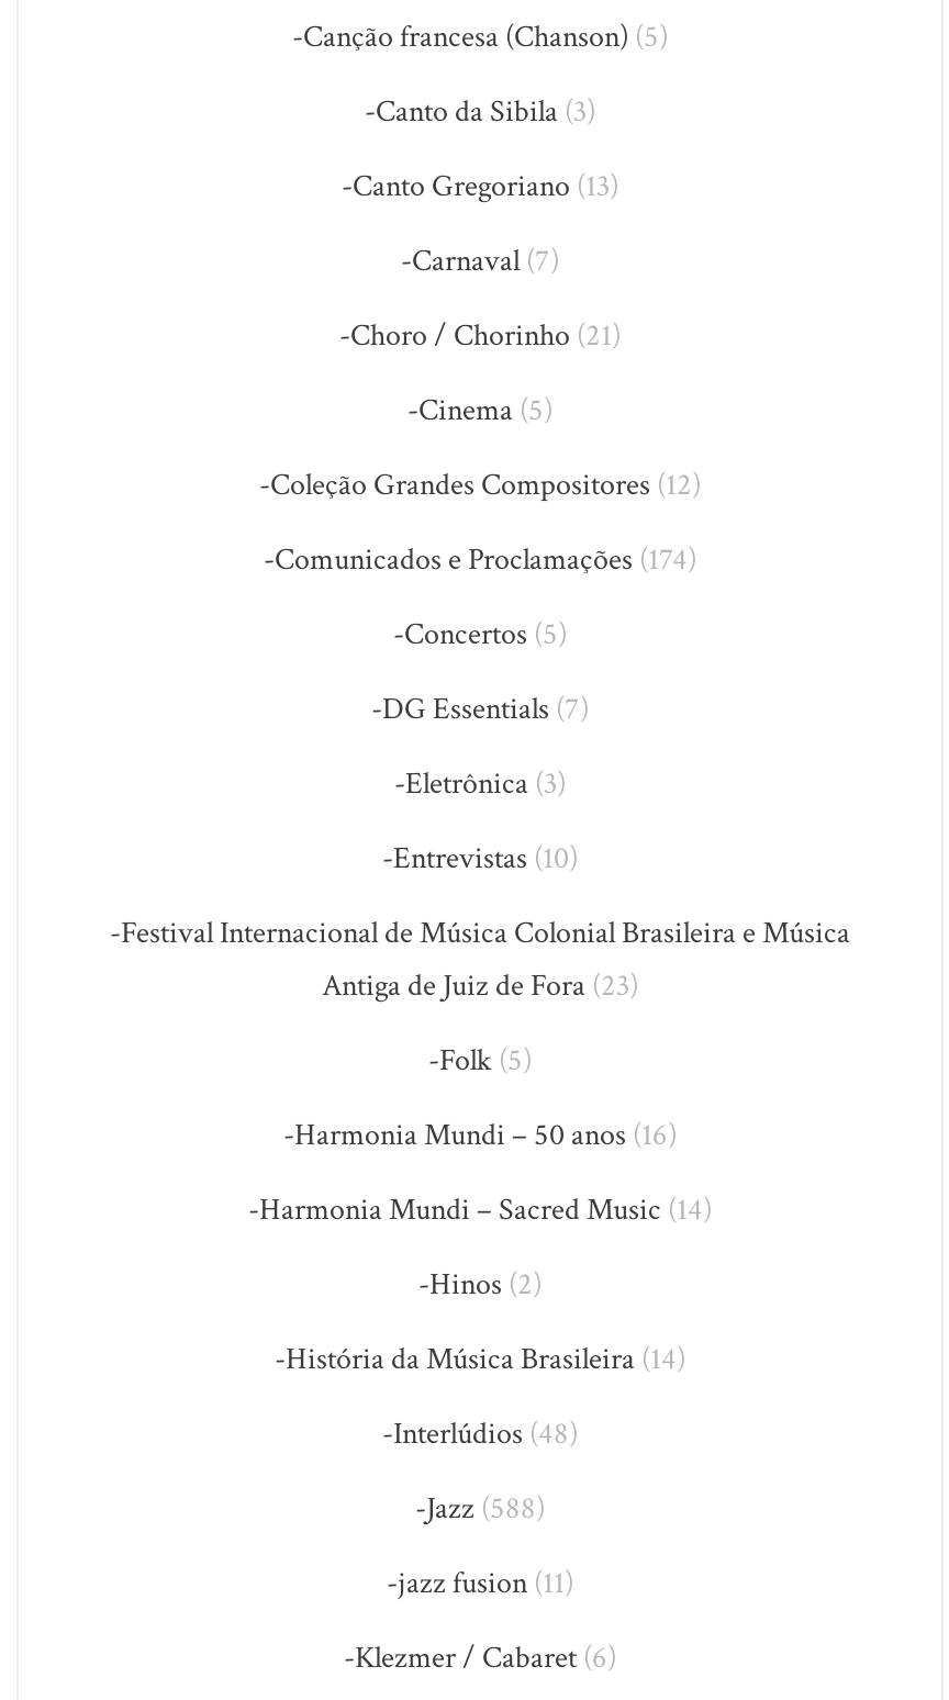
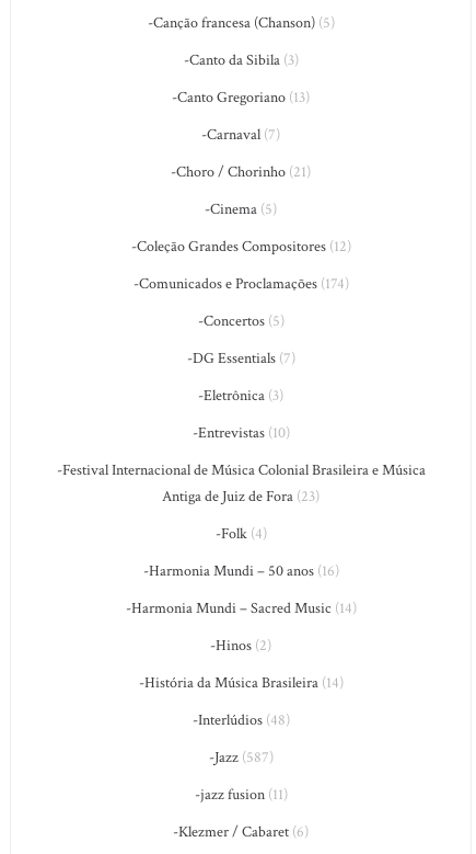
- -Folk (5)
+ -Folk (4)

- -Jazz (588)
+ -Jazz (587)
